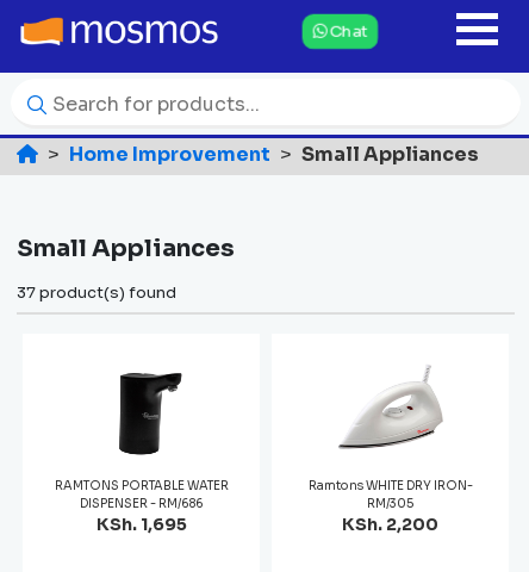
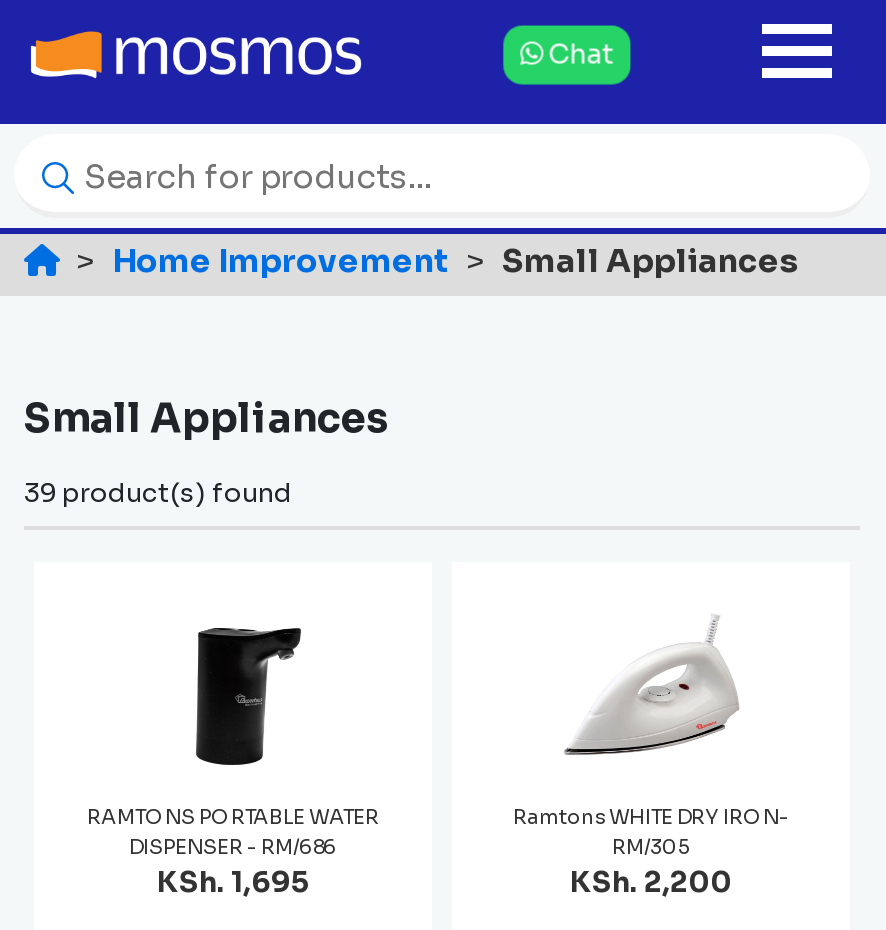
- 37 product(s) found
+ 39 product(s) found
